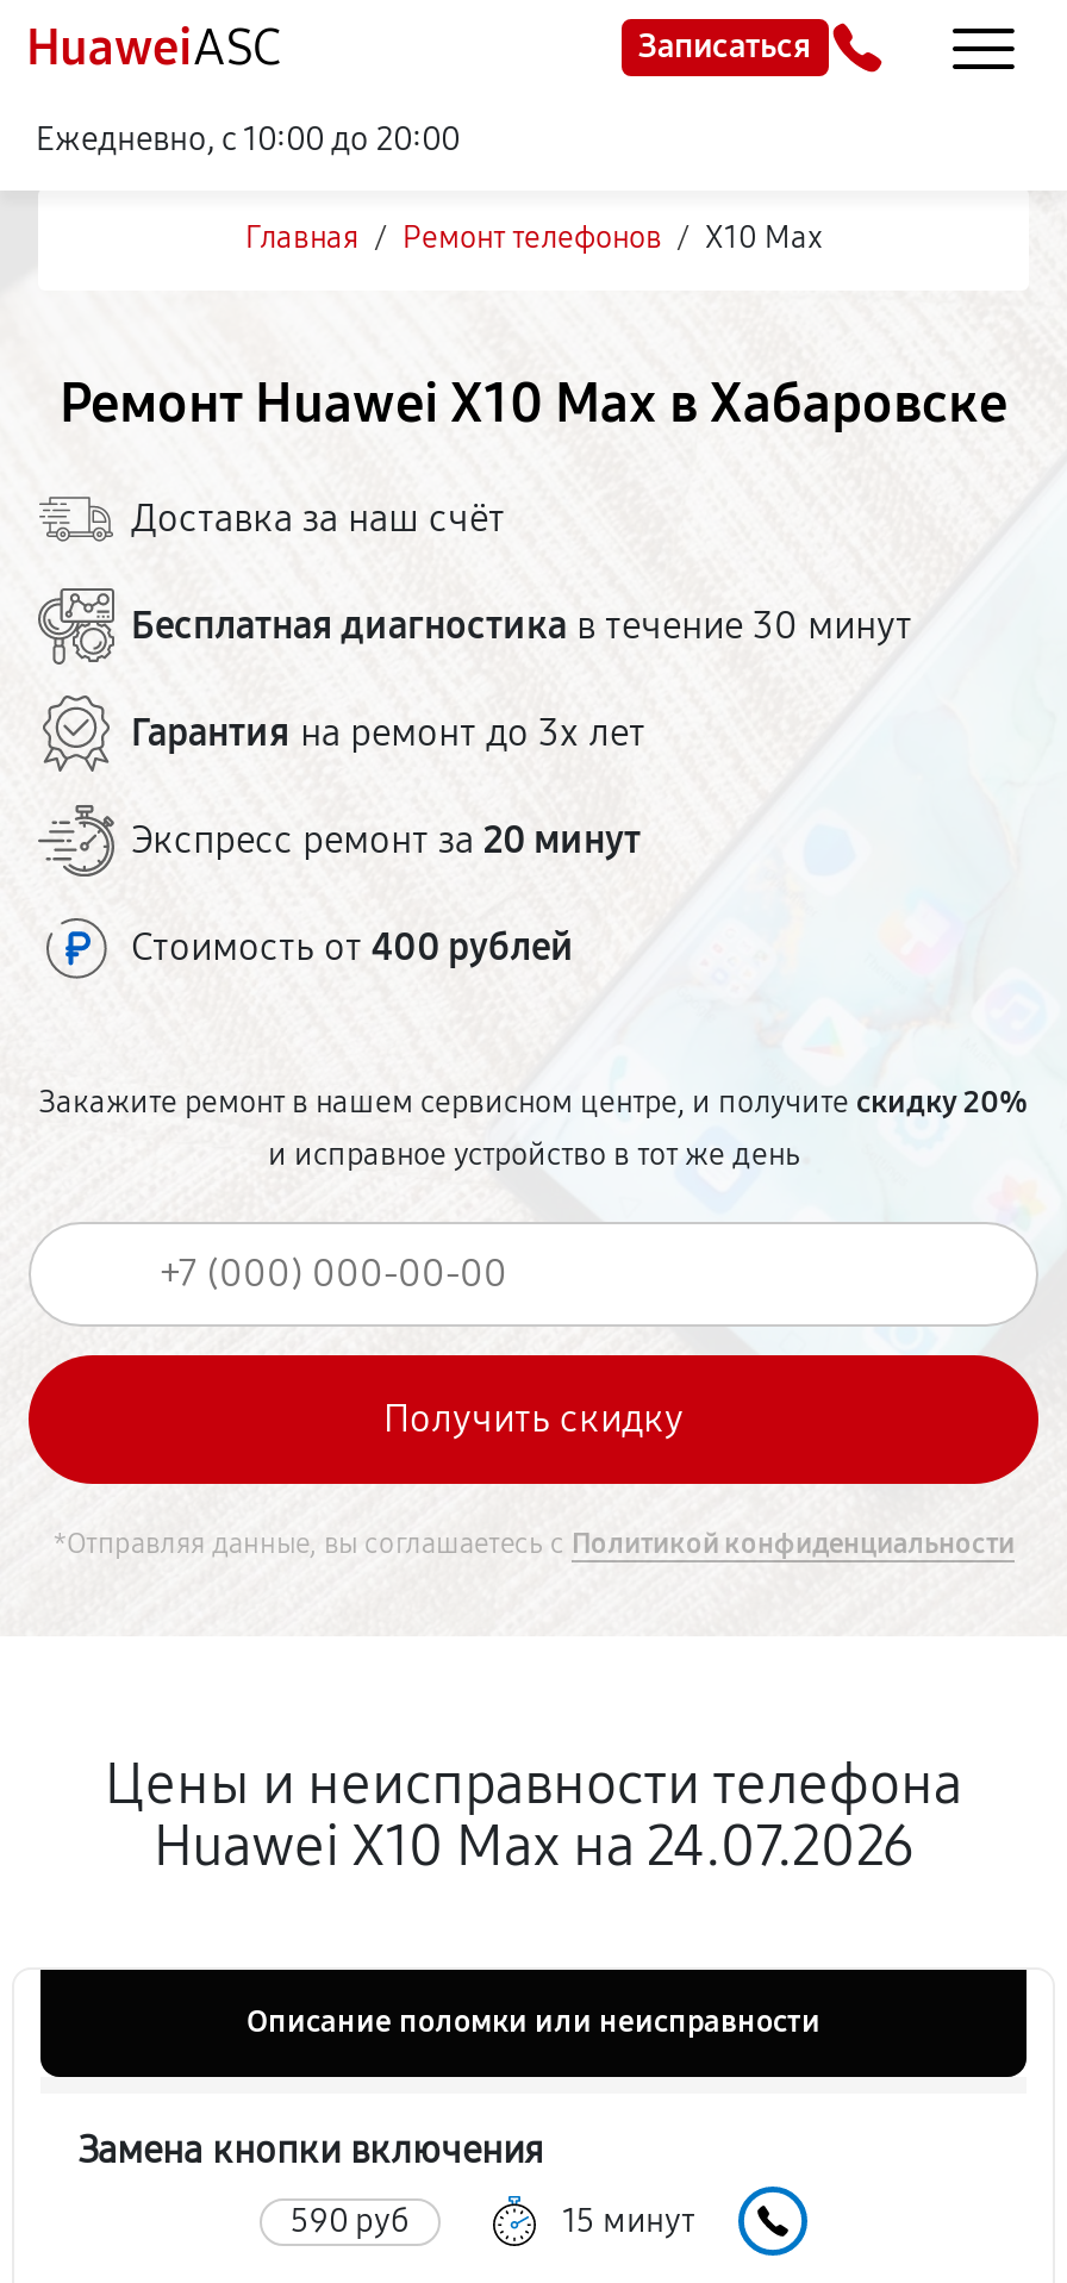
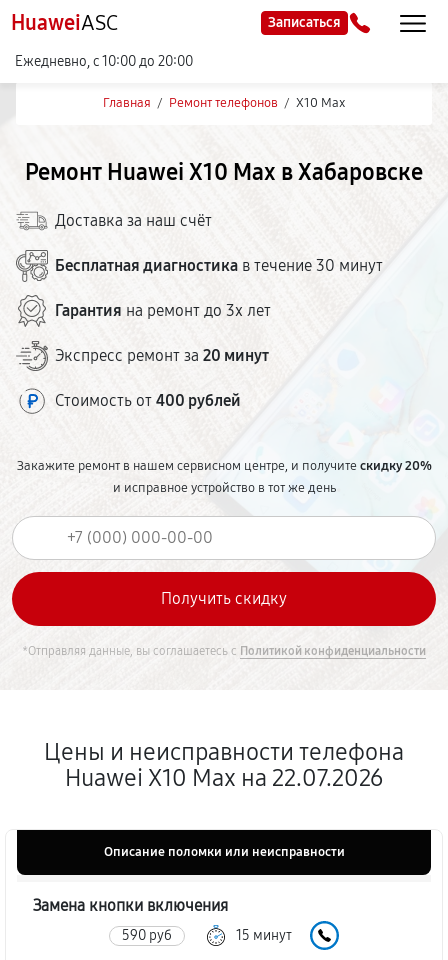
- Huawei X10 Max на 24.07.2026
+ Huawei X10 Max на 22.07.2026
